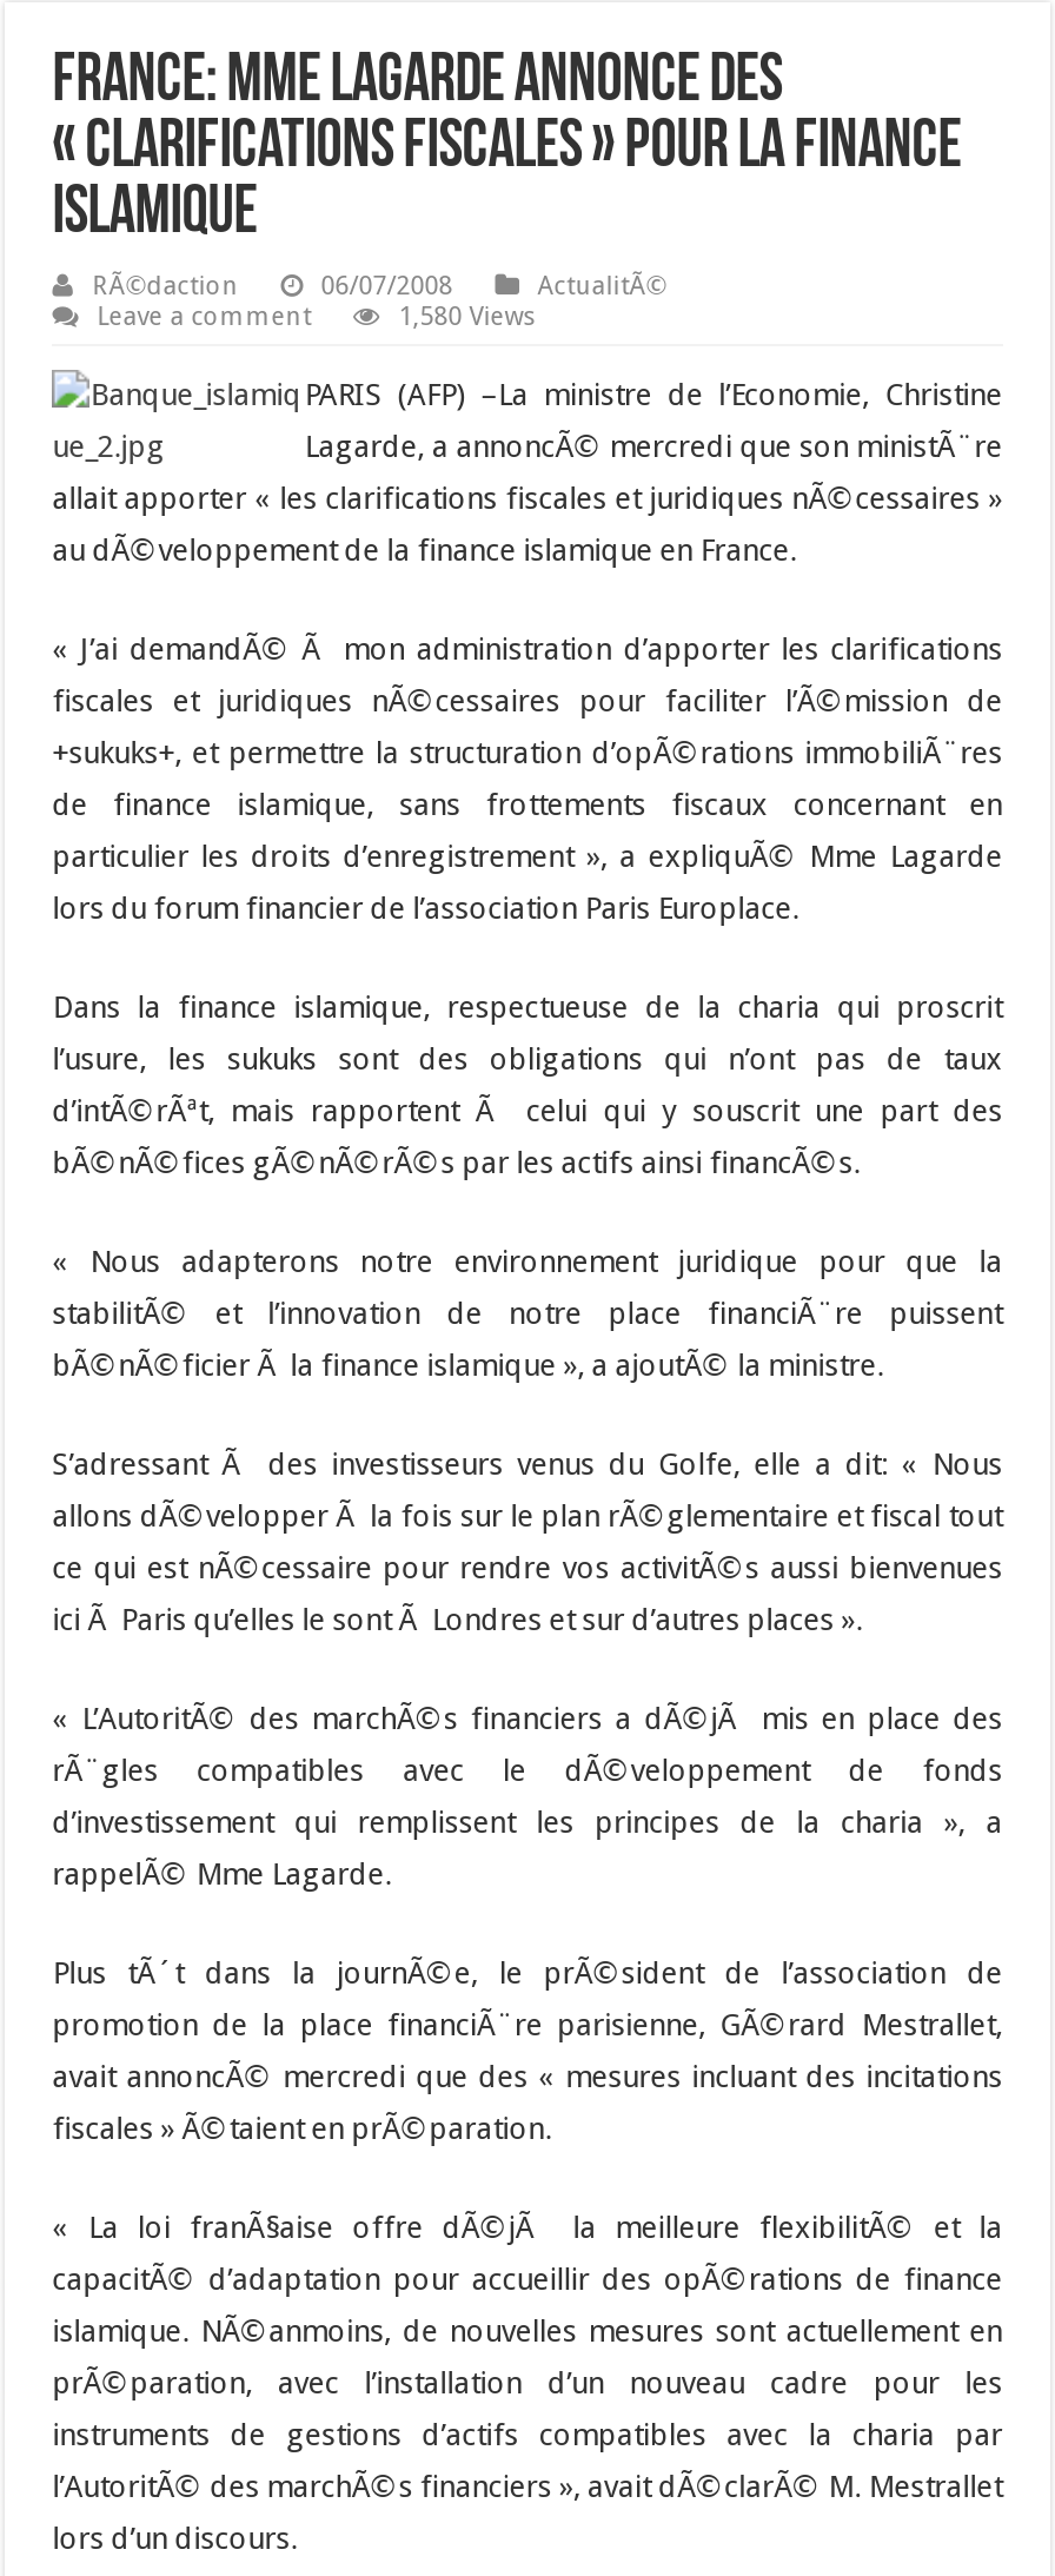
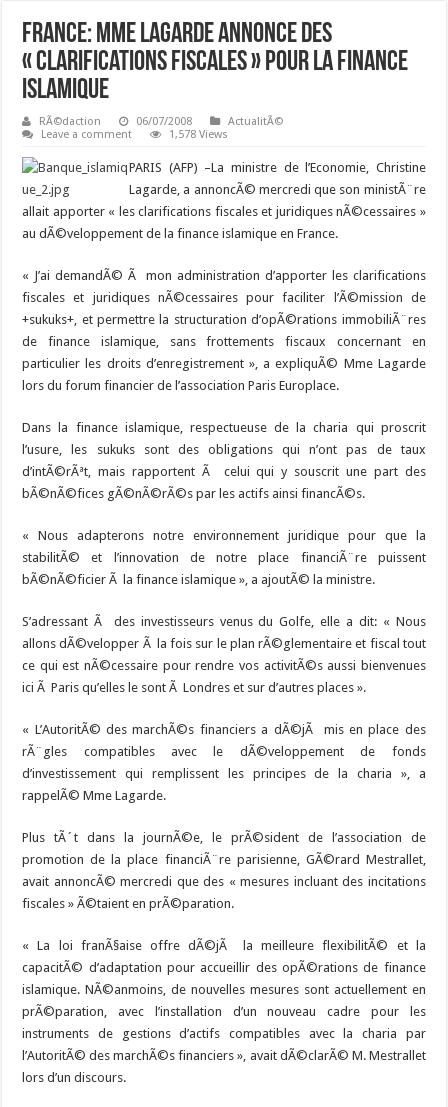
- 1,580 Views
+ 1,578 Views
